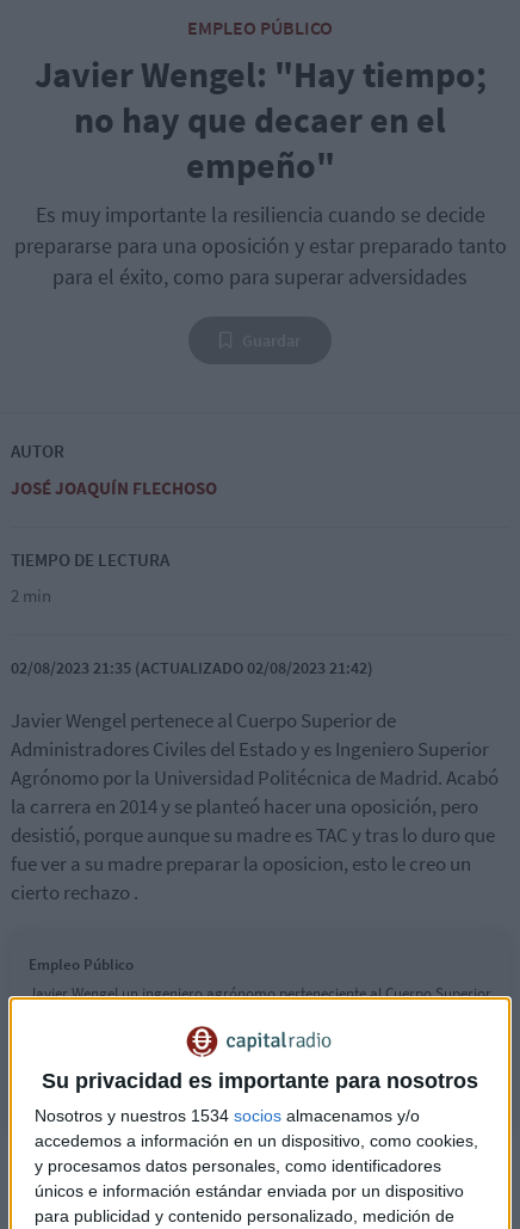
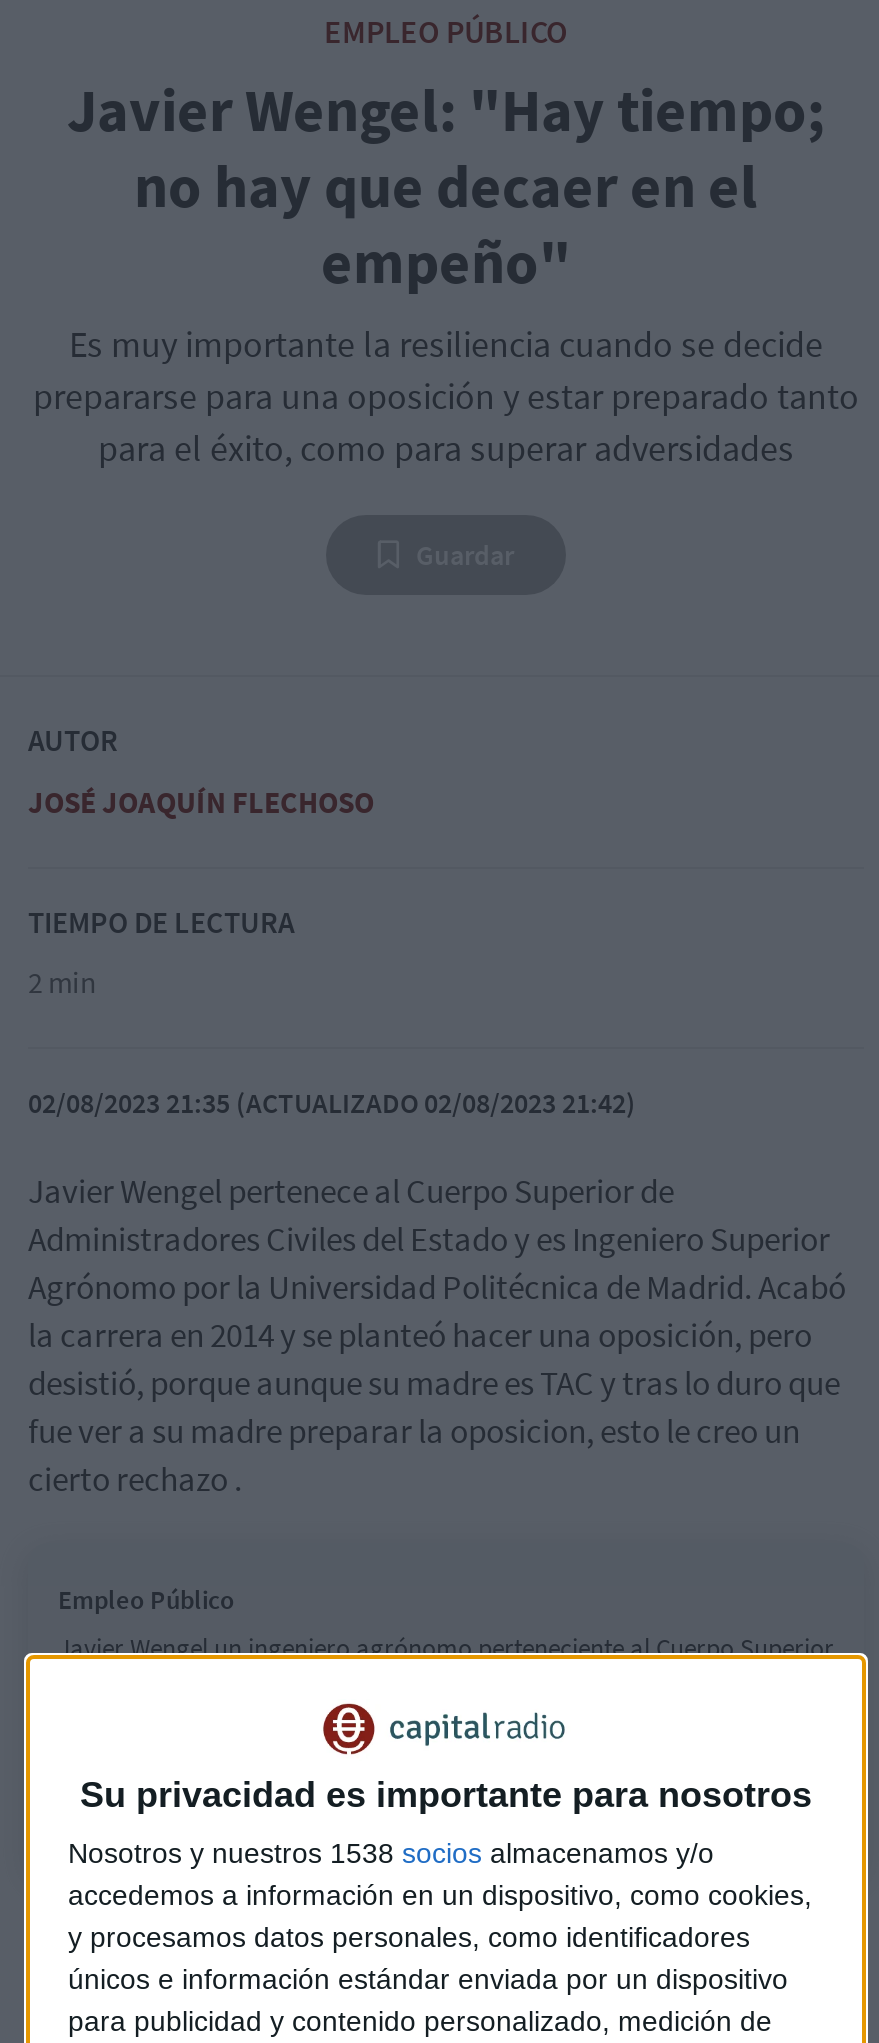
- Nosotros y nuestros 1534 socios almacenamos y/o
+ Nosotros y nuestros 1538 socios almacenamos y/o
